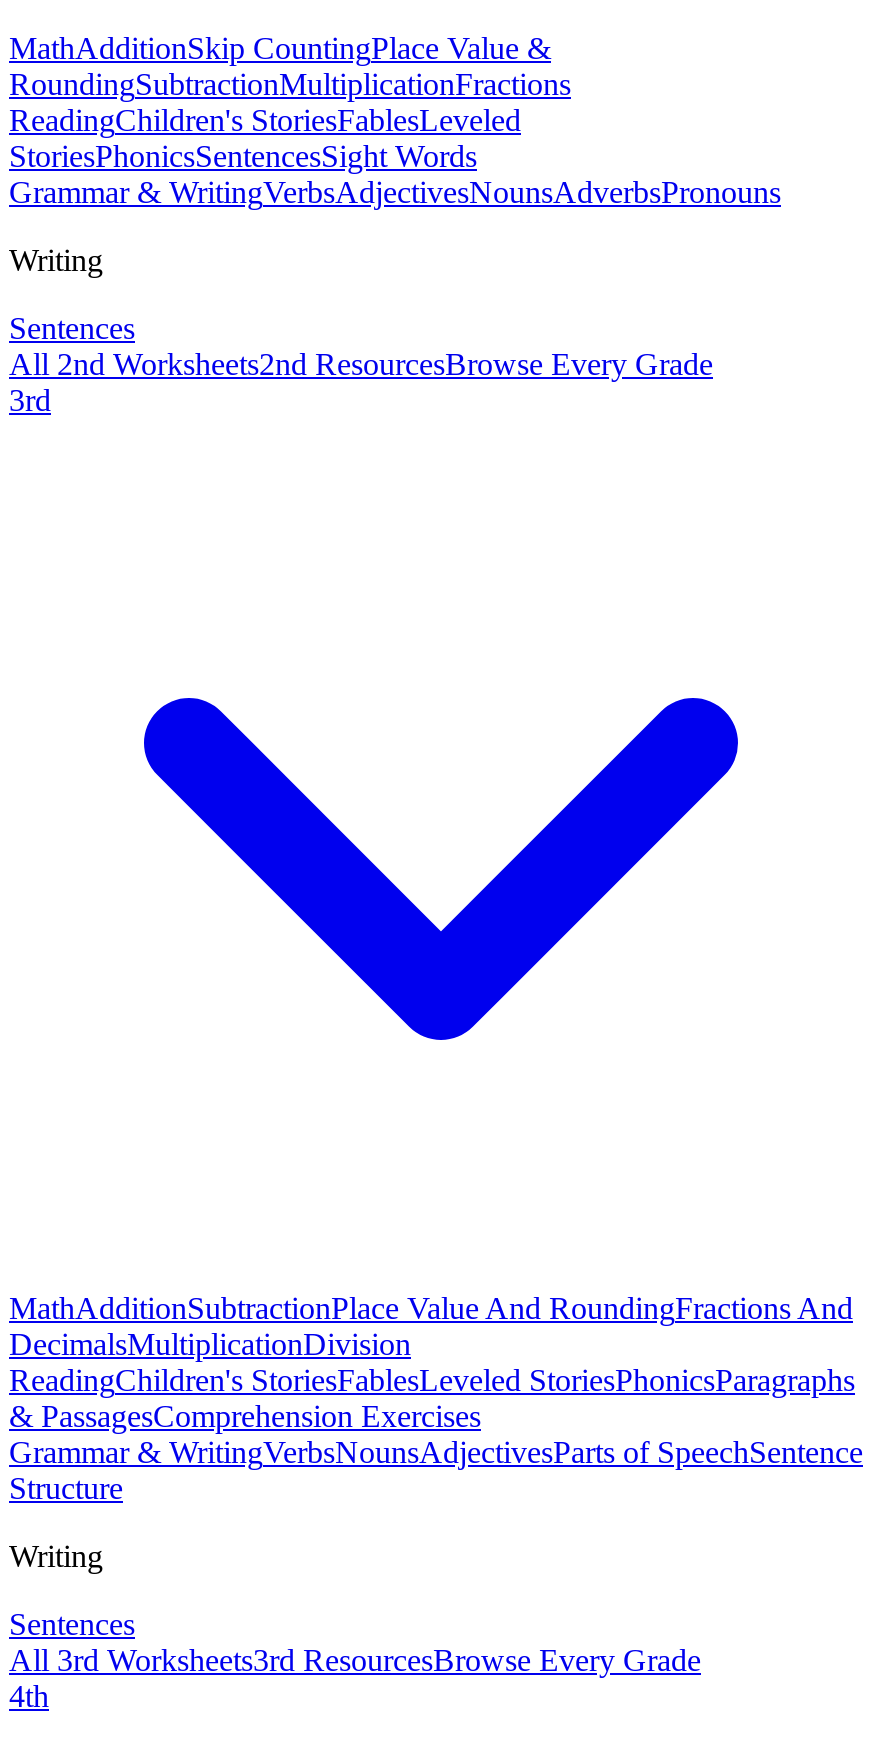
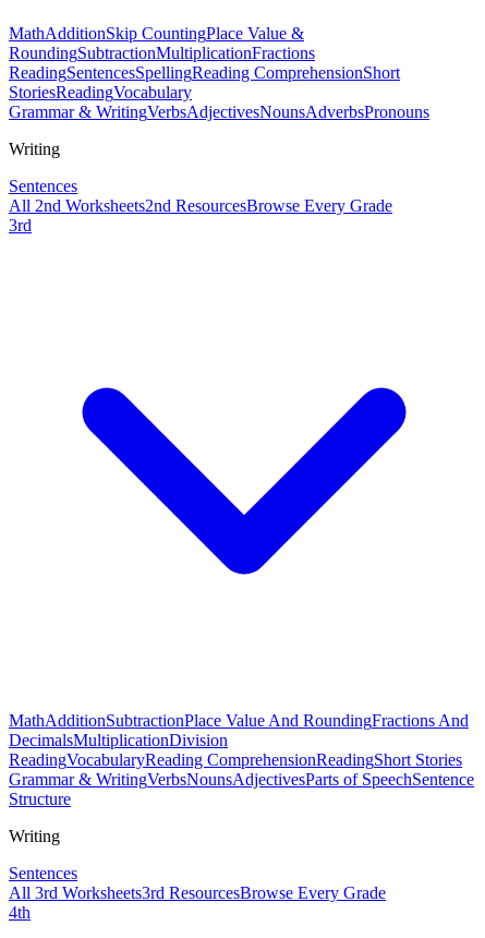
- ReadingChildren's StoriesFablesLeveled
- StoriesPhonicsSentencesSight Words
+ ReadingSentencesSpellingReading ComprehensionShort
+ StoriesReadingVocabulary

- ReadingChildren's StoriesFablesLeveled StoriesPhonicsParagraphs
- & PassagesComprehension Exercises
+ ReadingVocabularyReading ComprehensionReadingShort Stories
